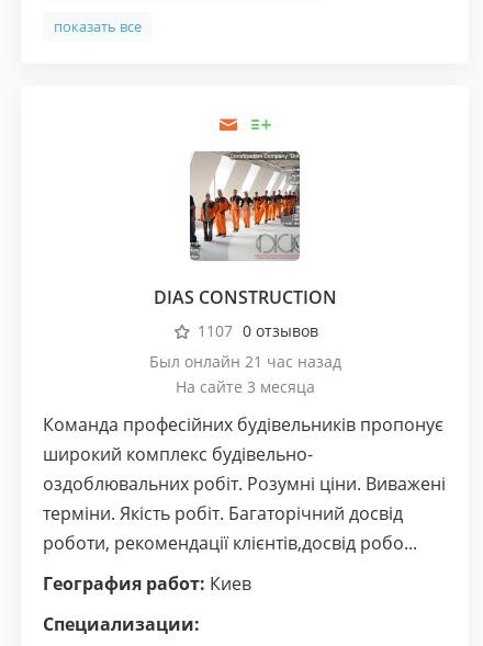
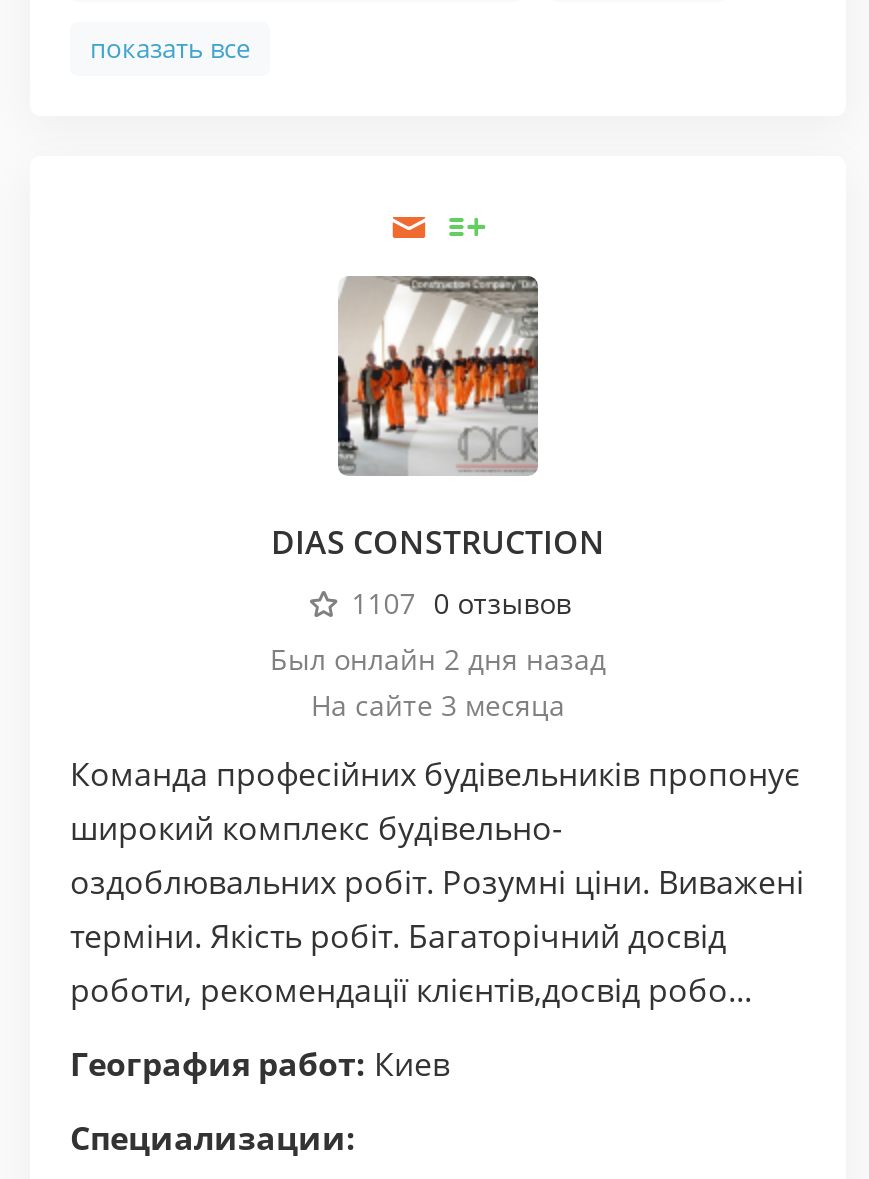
- Был онлайн 21 час назад
+ Был онлайн 2 дня назад
